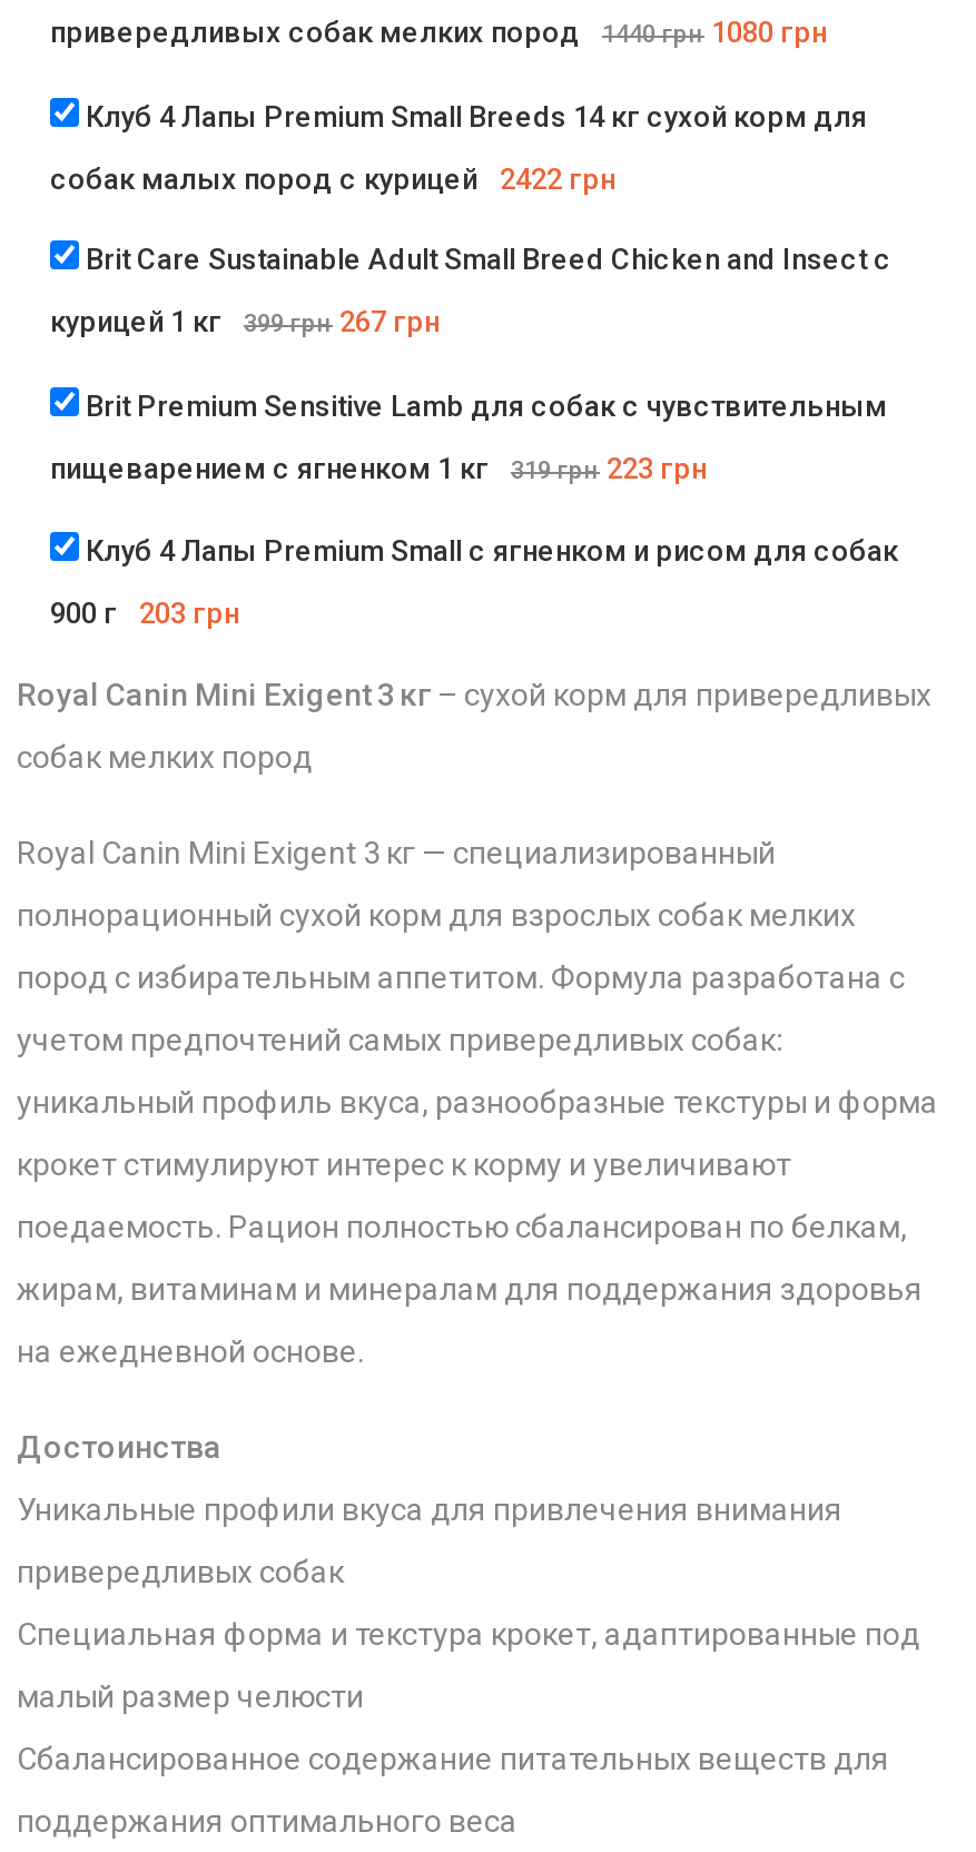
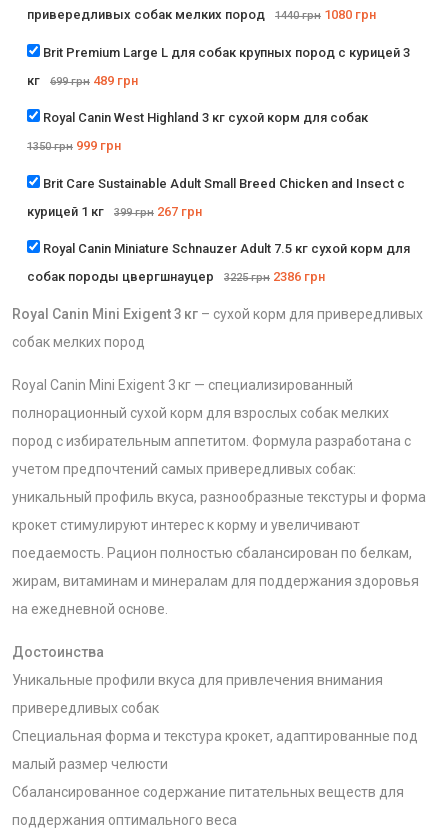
- Клуб 4 Лапы Premium Small Breeds 14 кг сухой корм для
- собак малых пород с курицей
- 2422 грн
+ Brit Premium Large L для собак крупных пород с курицей 3
+ кг
+ 699грн 489 грн
+ Royal Canin West Highland 3 кг сухой корм для собак
+ 1350грн 999 грн

moved down: Brit Care Sustainable Adult Small Breed Chicken and Insect с | курицей 1 кг | 399грн 267 грн

- Brit Premium Sensitive Lamb для собак с чувствительным
- пищеварением с ягненком 1 кг
- 319грн 223 грн
- Клуб 4 Лапы Premium Small с ягненком и рисом для собак
- 900 г
- 203 грн
+ Royal Canin Miniature Schnauzer Adult 7.5 кг сухой корм для
+ собак породы цвергшнауцер
+ 3225грн 2386 грн
